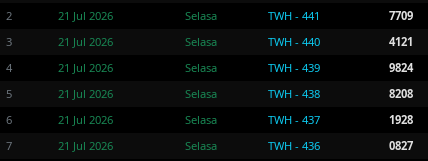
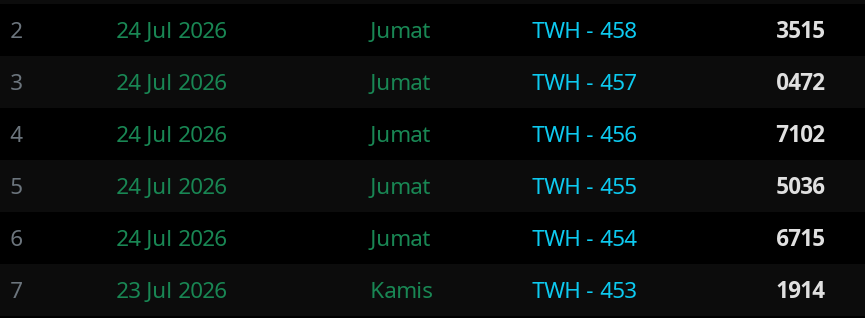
- 21 Jul 2026
- Selasa
- TWH - 441
- 7709
+ 24 Jul 2026
+ Jumat
+ TWH - 458
+ 3515

- 21 Jul 2026
- Selasa
- TWH - 440
- 4121
+ 24 Jul 2026
+ Jumat
+ TWH - 457
+ 0472

- 21 Jul 2026
- Selasa
- TWH - 439
- 9824
+ 24 Jul 2026
+ Jumat
+ TWH - 456
+ 7102

- 21 Jul 2026
- Selasa
- TWH - 438
- 8208
+ 24 Jul 2026
+ Jumat
+ TWH - 455
+ 5036

- 21 Jul 2026
- Selasa
- TWH - 437
- 1928
+ 24 Jul 2026
+ Jumat
+ TWH - 454
+ 6715

- 21 Jul 2026
- Selasa
- TWH - 436
- 0827
+ 23 Jul 2026
+ Kamis
+ TWH - 453
+ 1914
